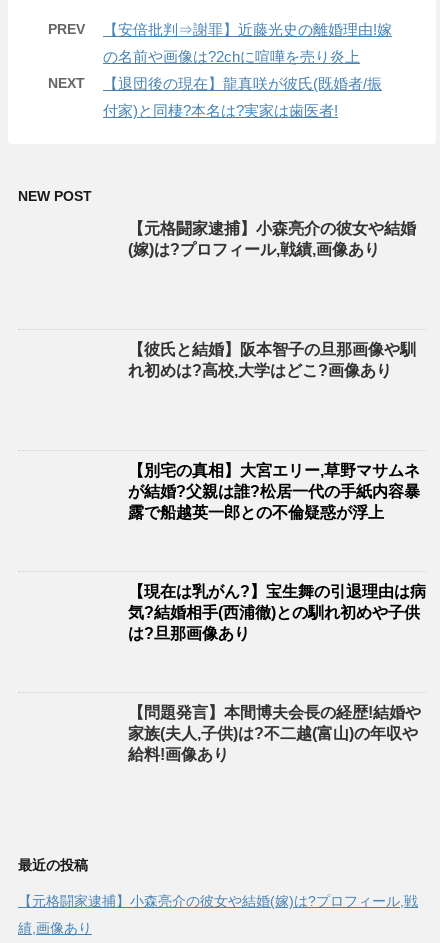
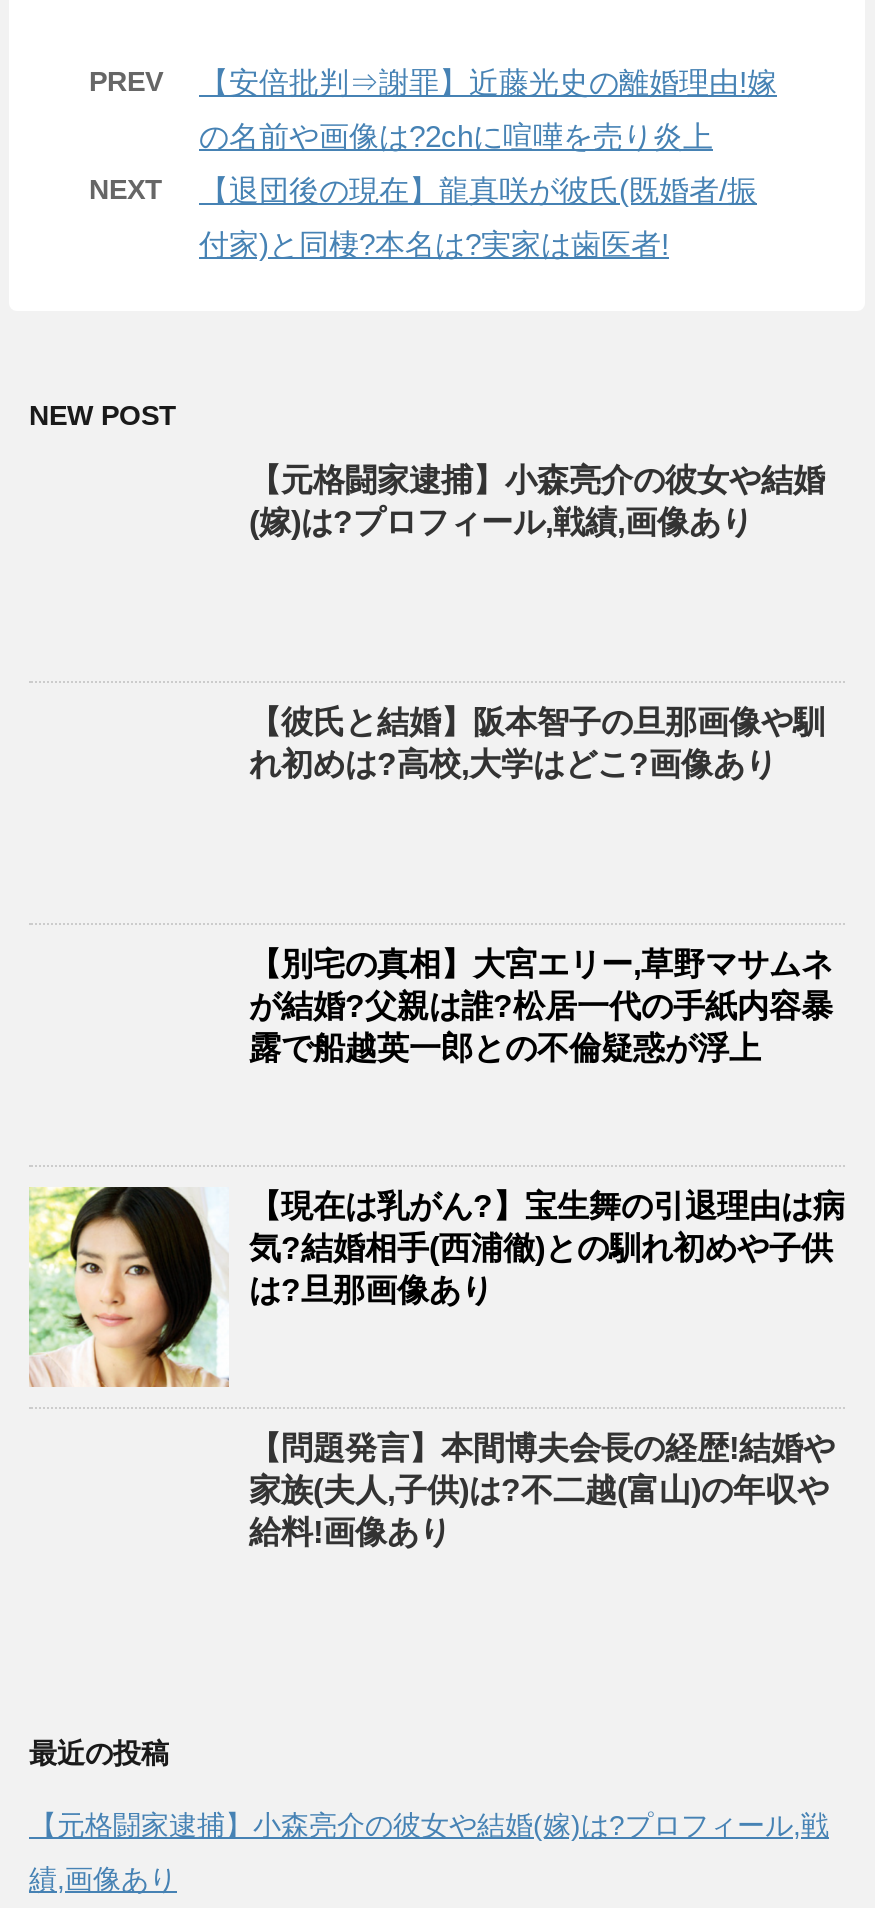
+ [image]
